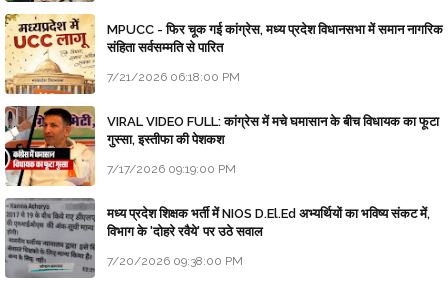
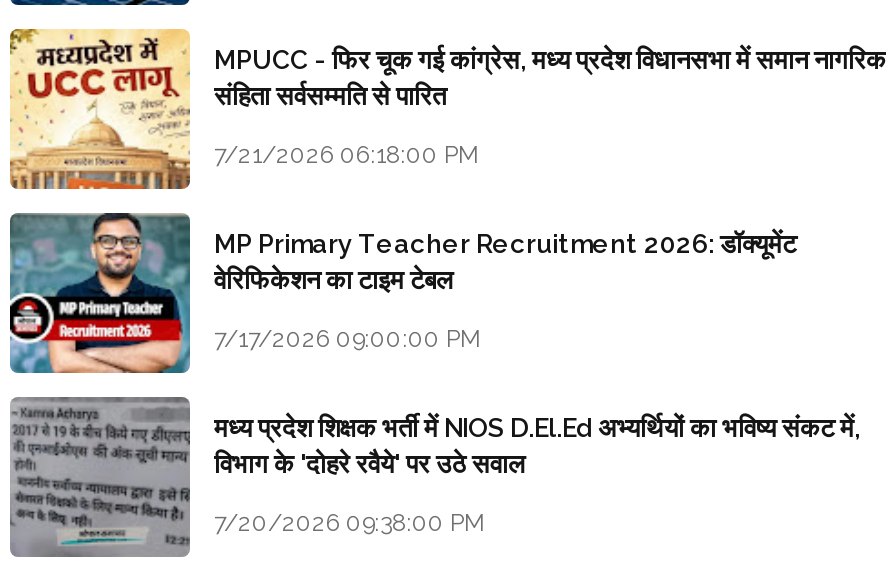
- [image]
- VIRAL VIDEO FULL: कांग्रेस में मचे घमासान के बीच विधायक का फूटा
- गुस्सा, इस्तीफा की पेशकश
+ [image]
+ MP Primary Teacher Recruitment 2026: डॉक्यूमेंट
+ वेरिफिकेशन का टाइम टेबल

- 7/17/2026 09:19:00 PM
+ 7/17/2026 09:00:00 PM
